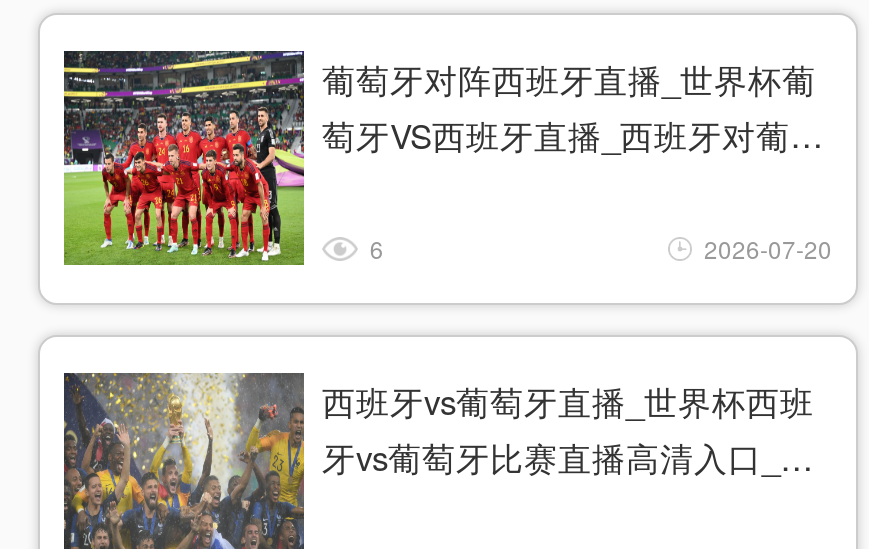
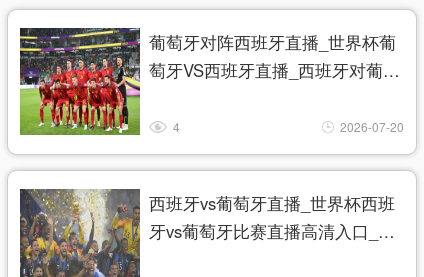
- 6
+ 4
